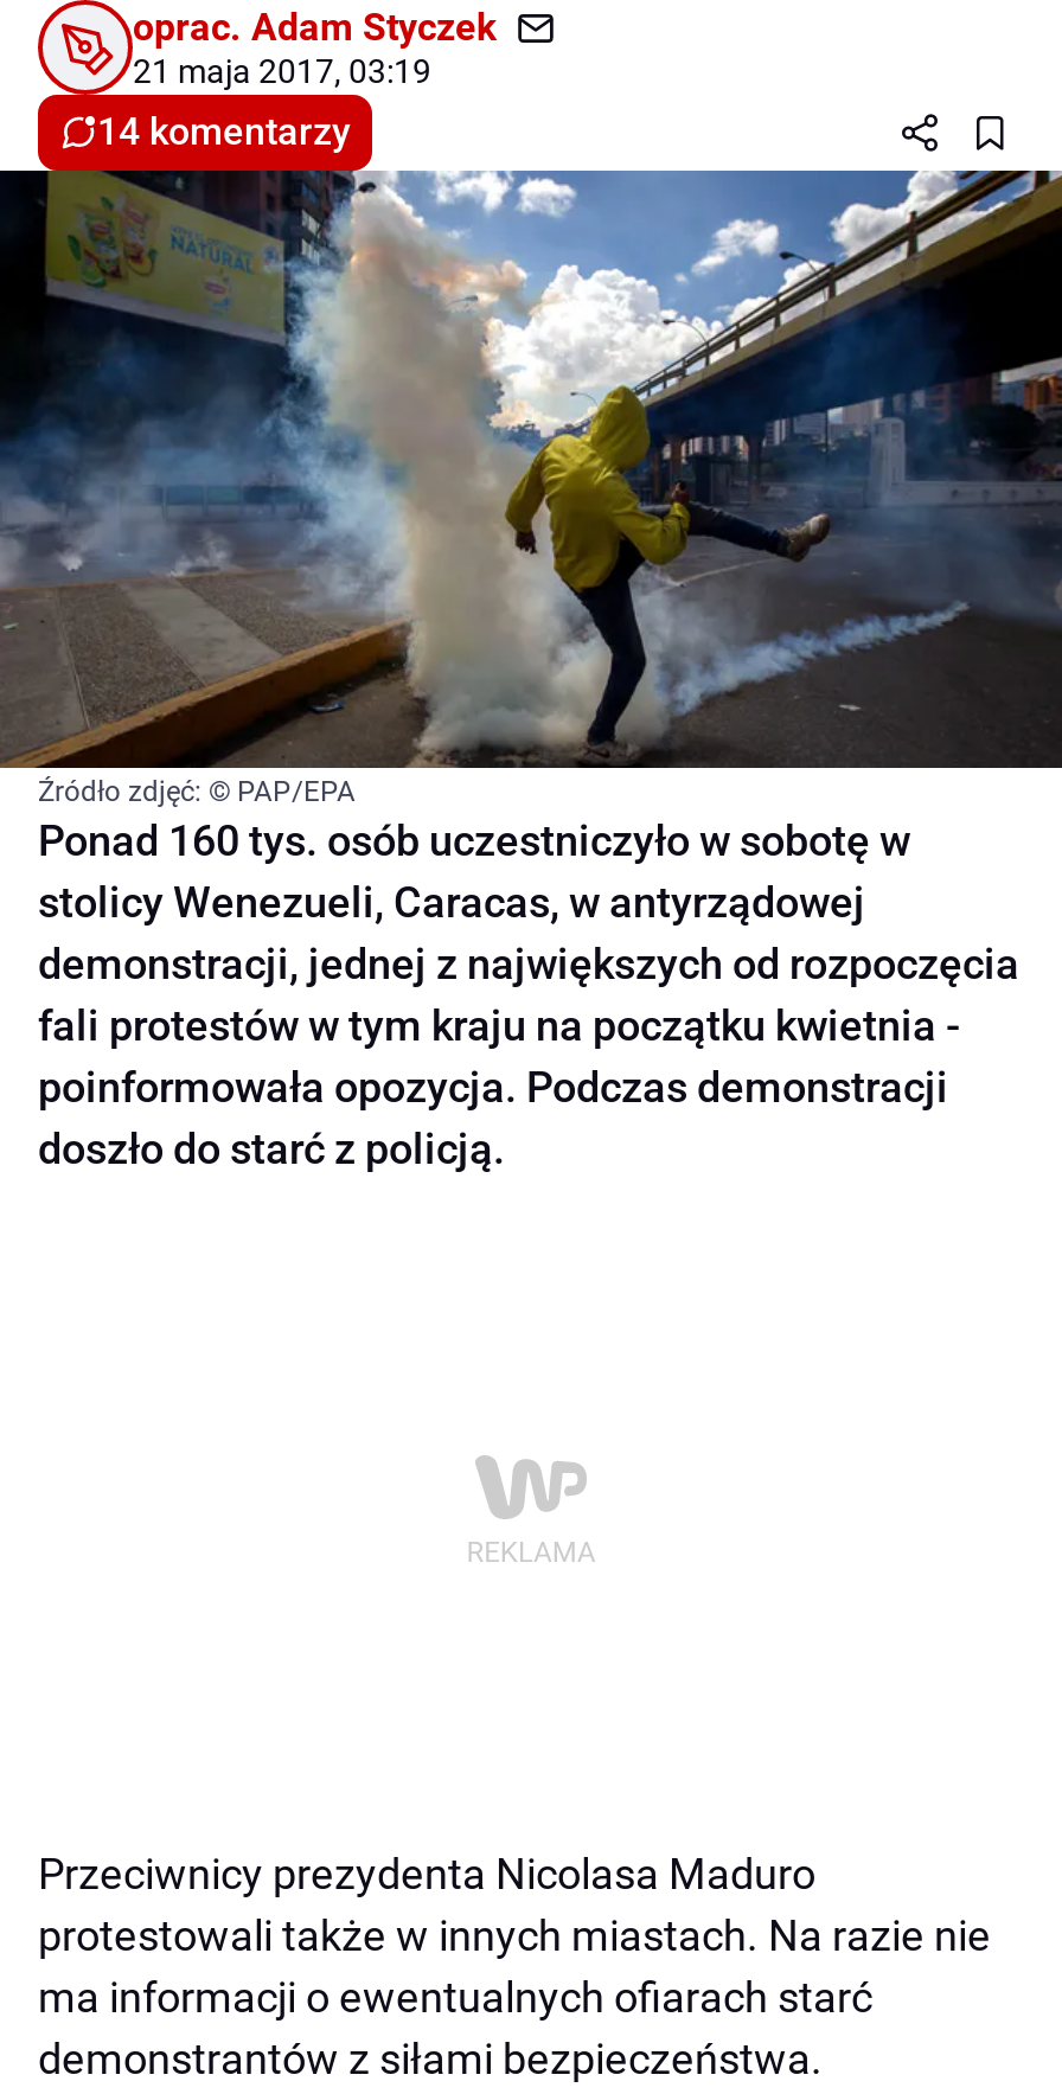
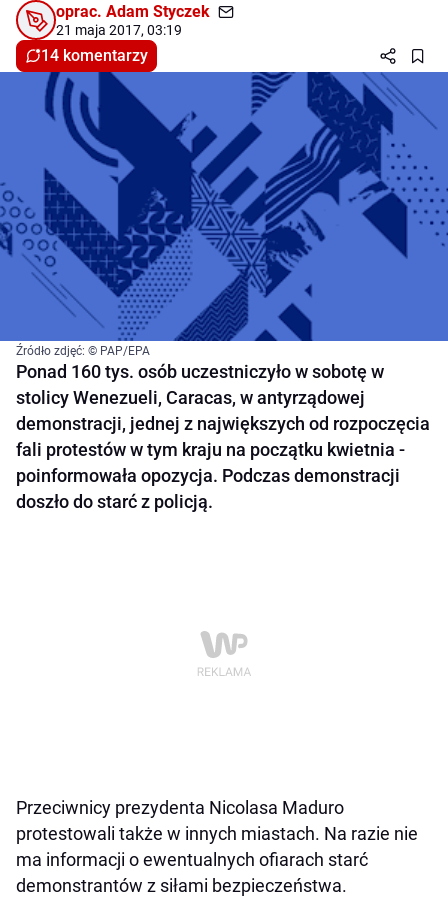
- [image]
+ [image]
